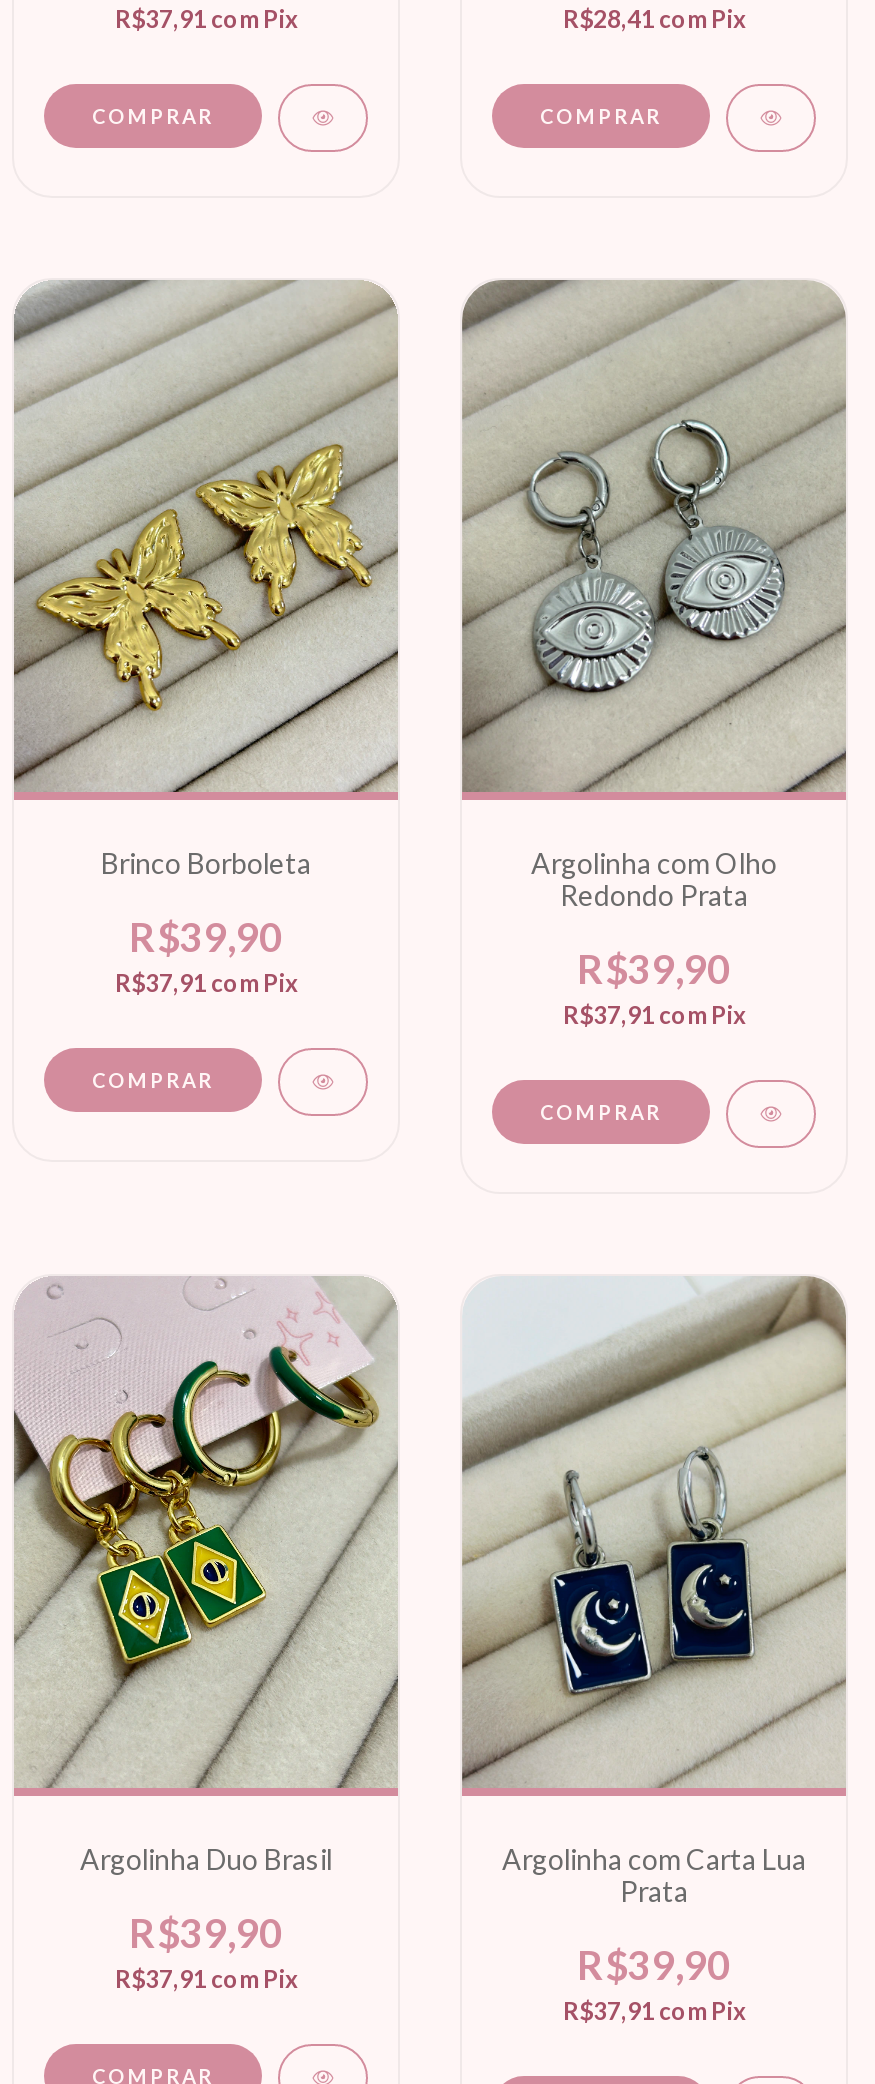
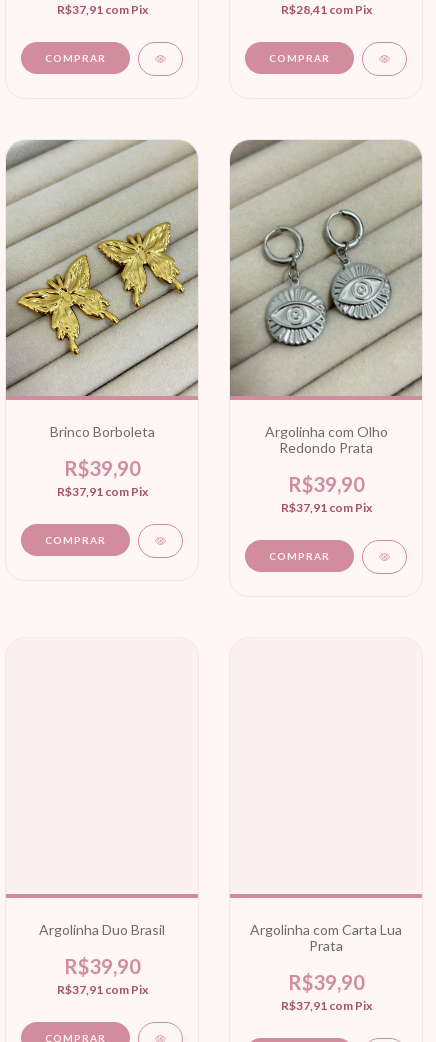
- [image]

- [image]
